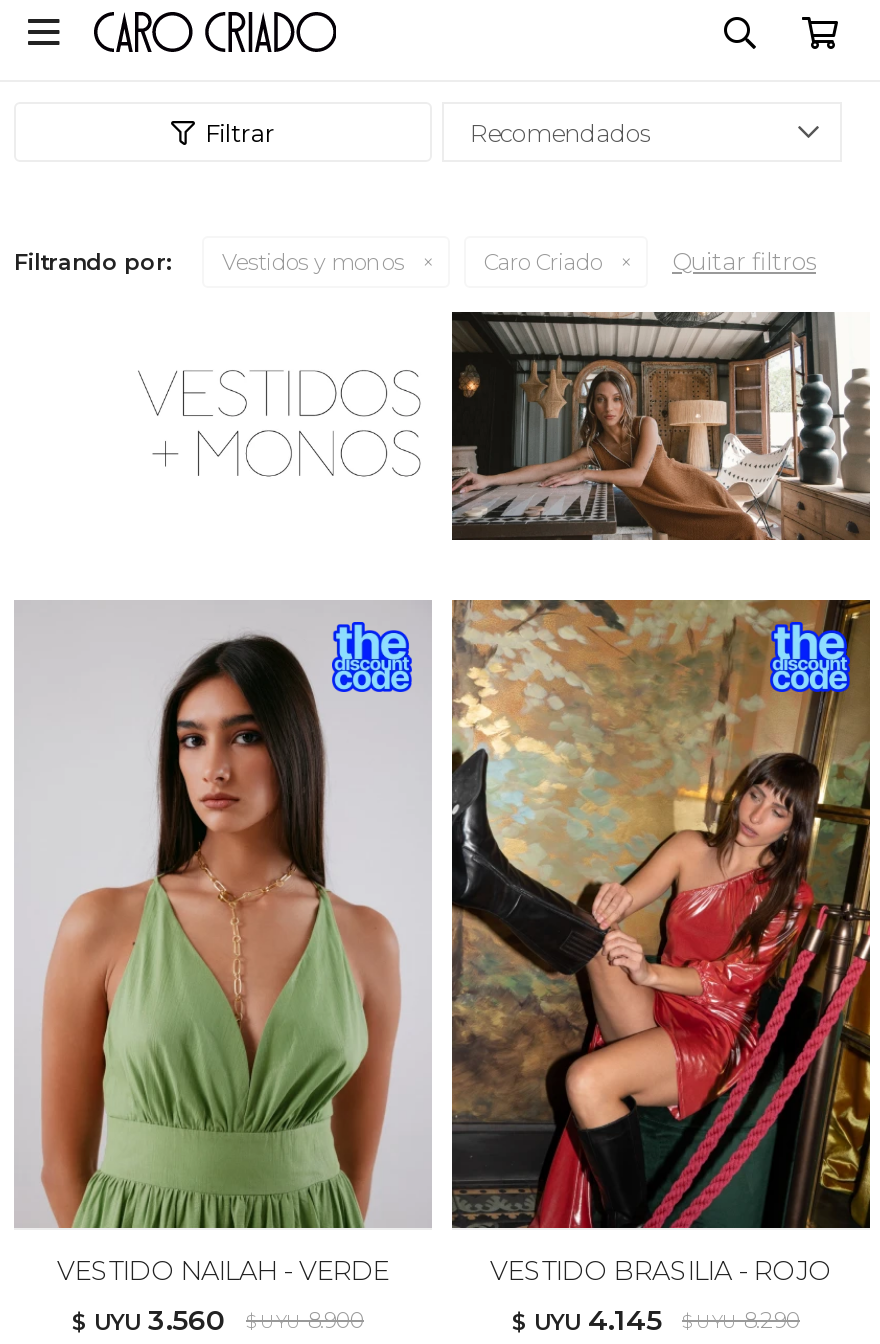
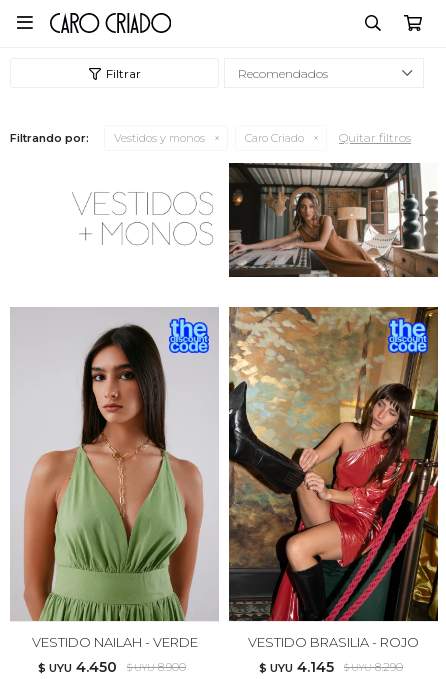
- $ UYU 3.560
+ $ UYU 4.450
